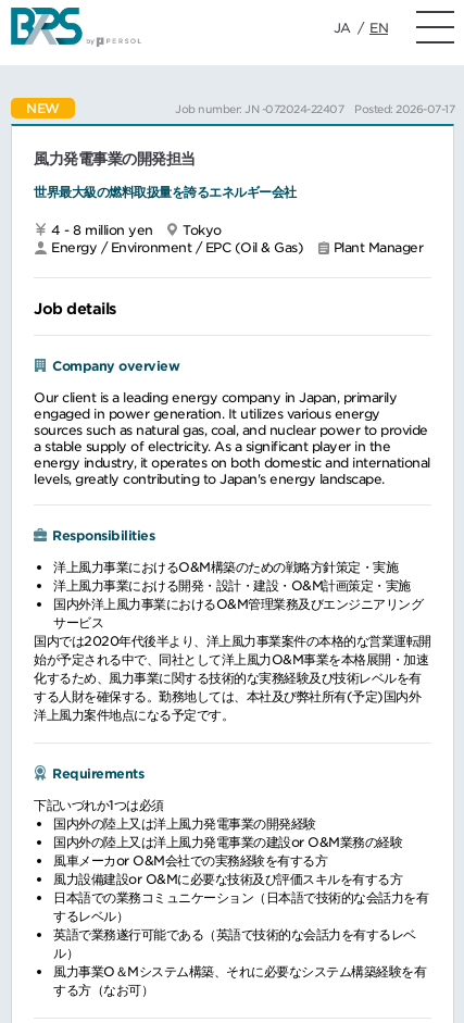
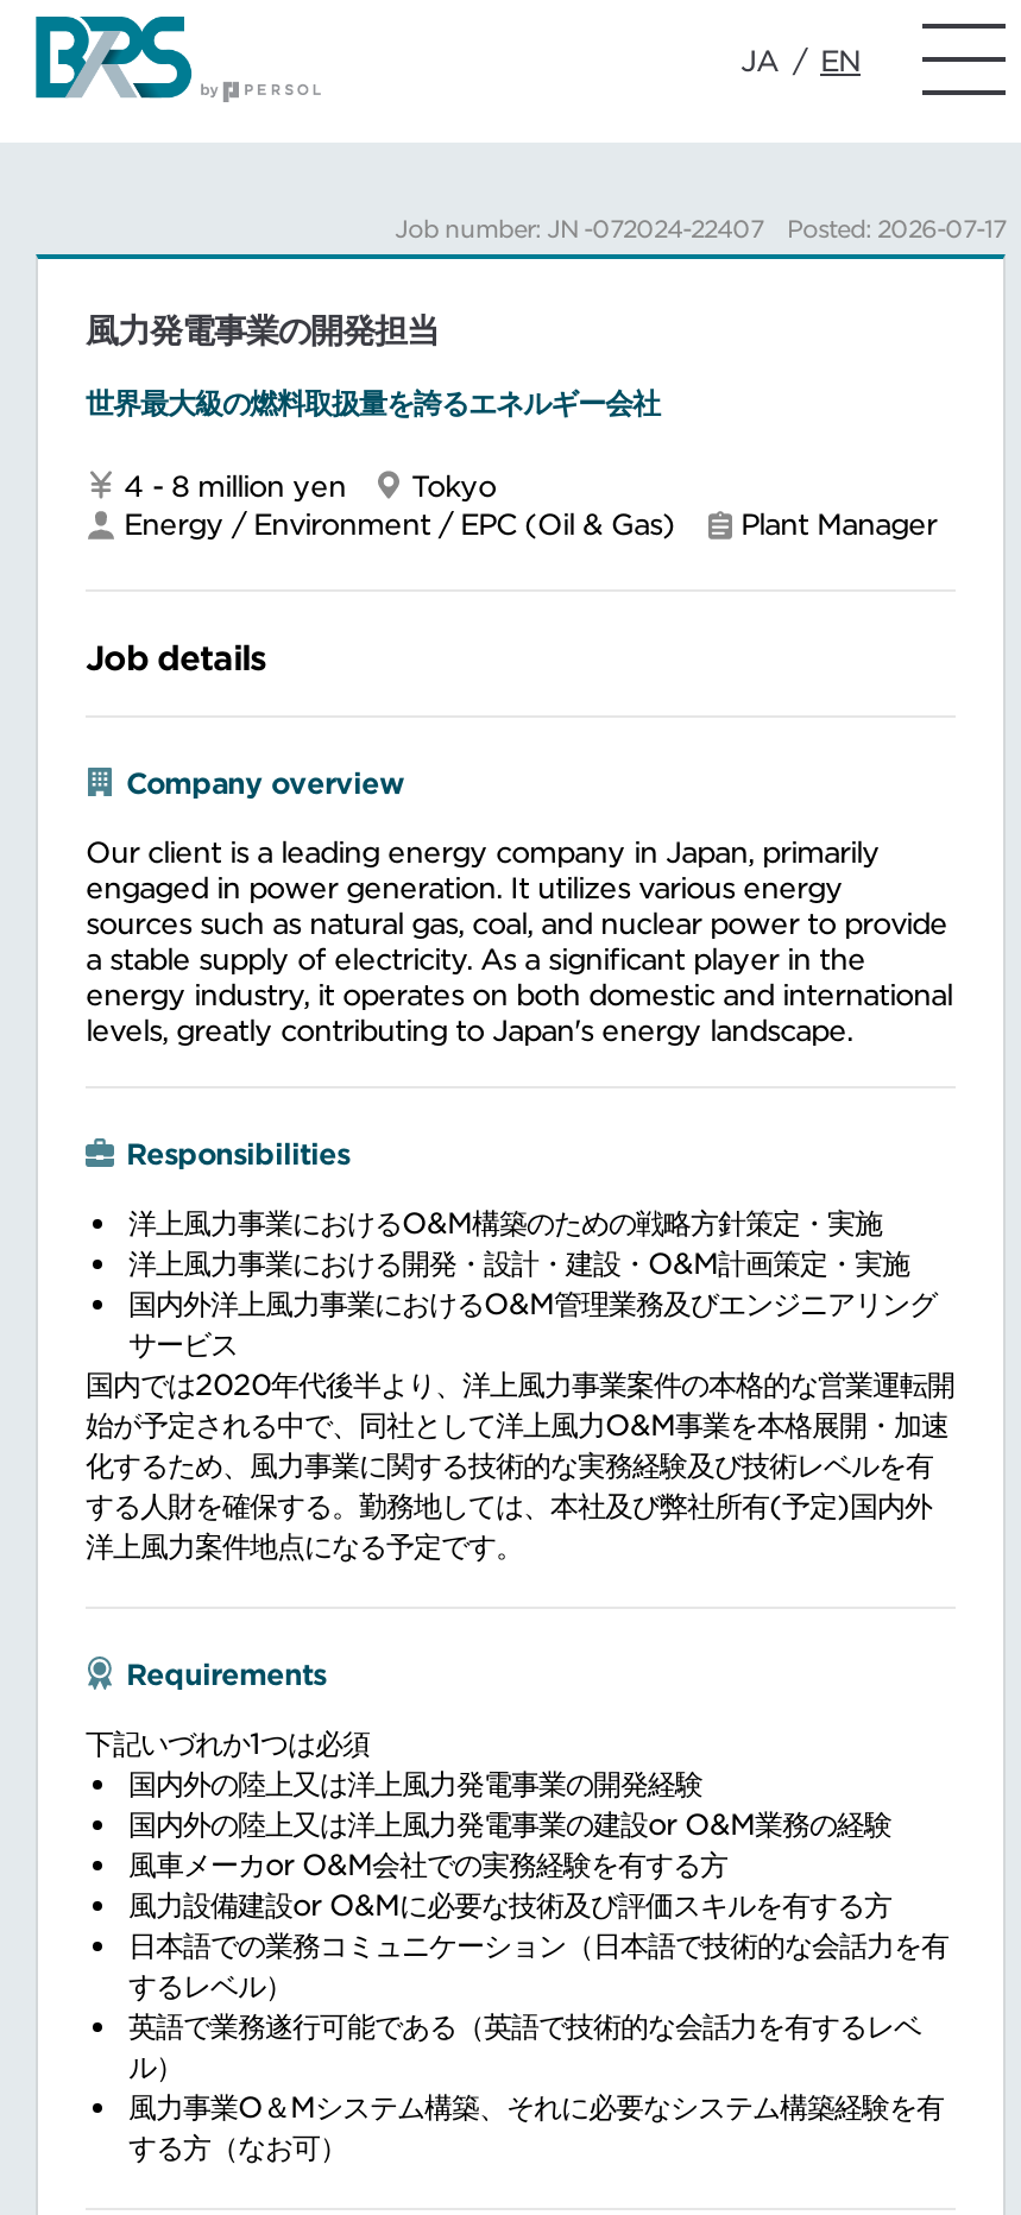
- NEW
